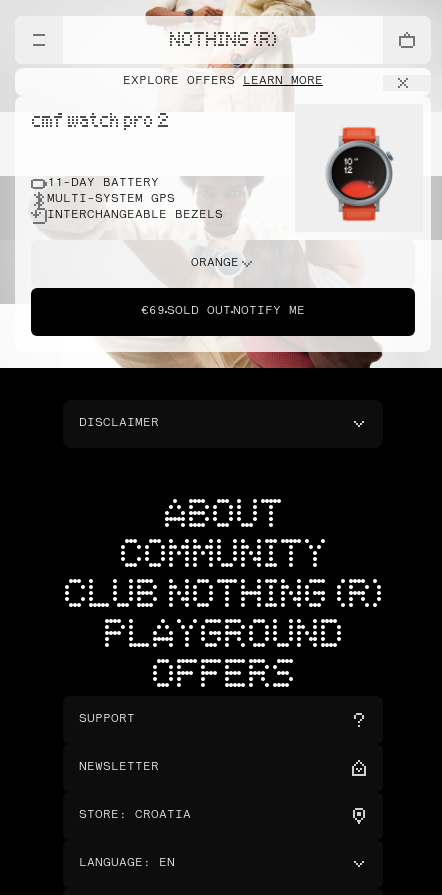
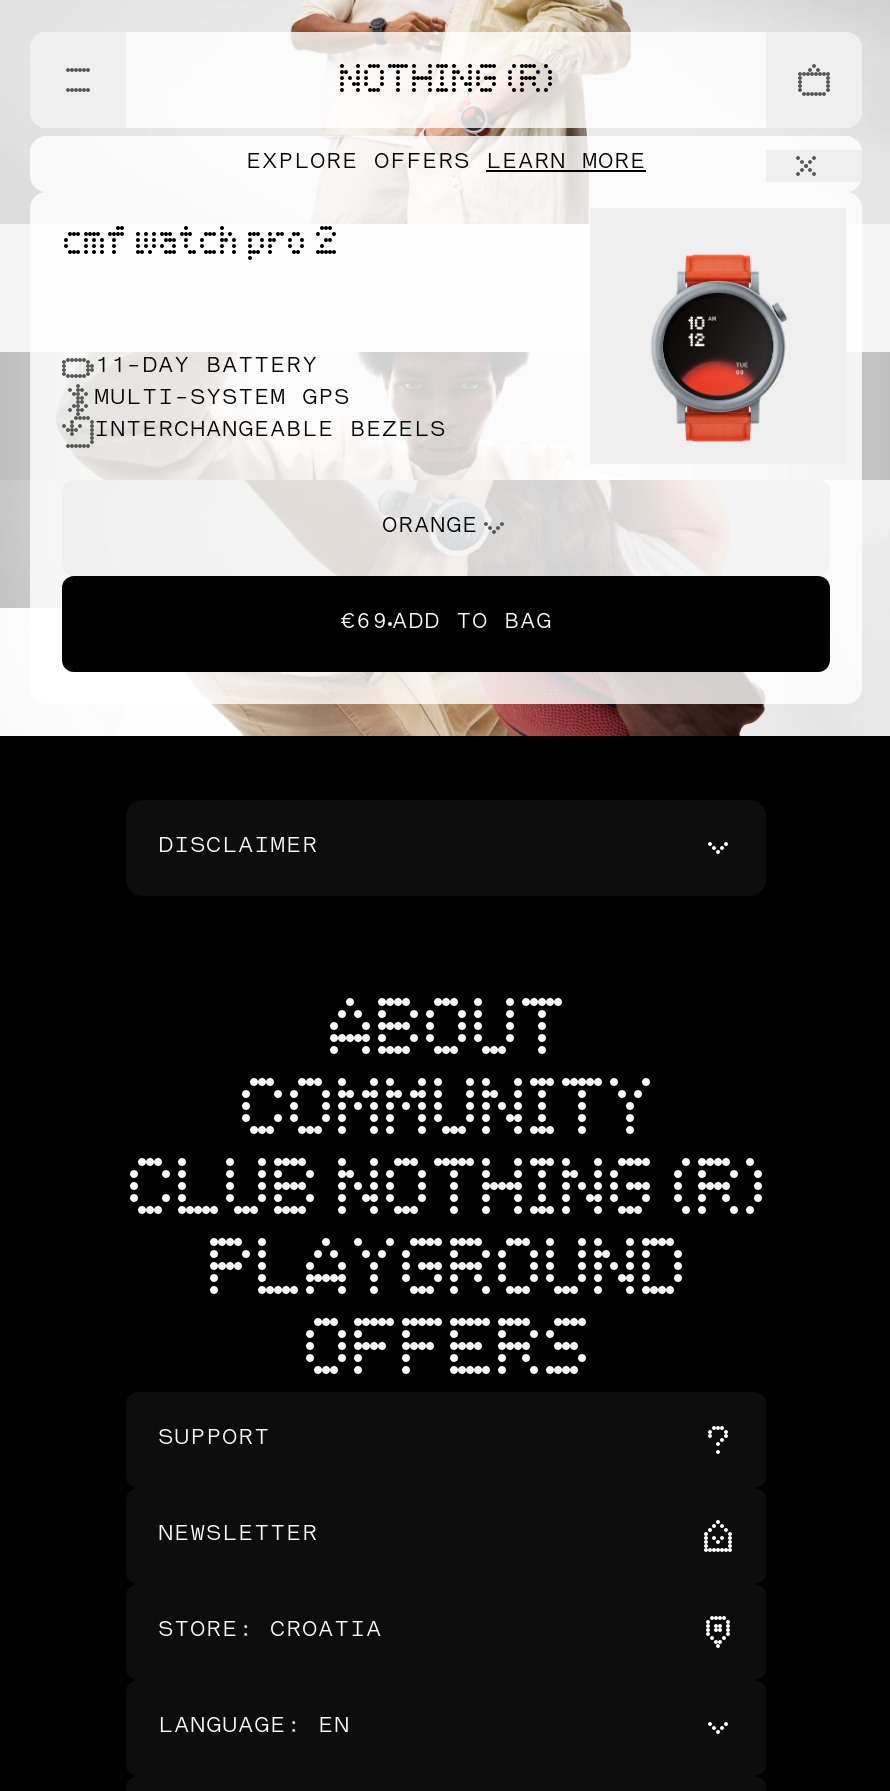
- €69 SOLD OUT NOTIFY ME
+ €69 ADD TO BAG
